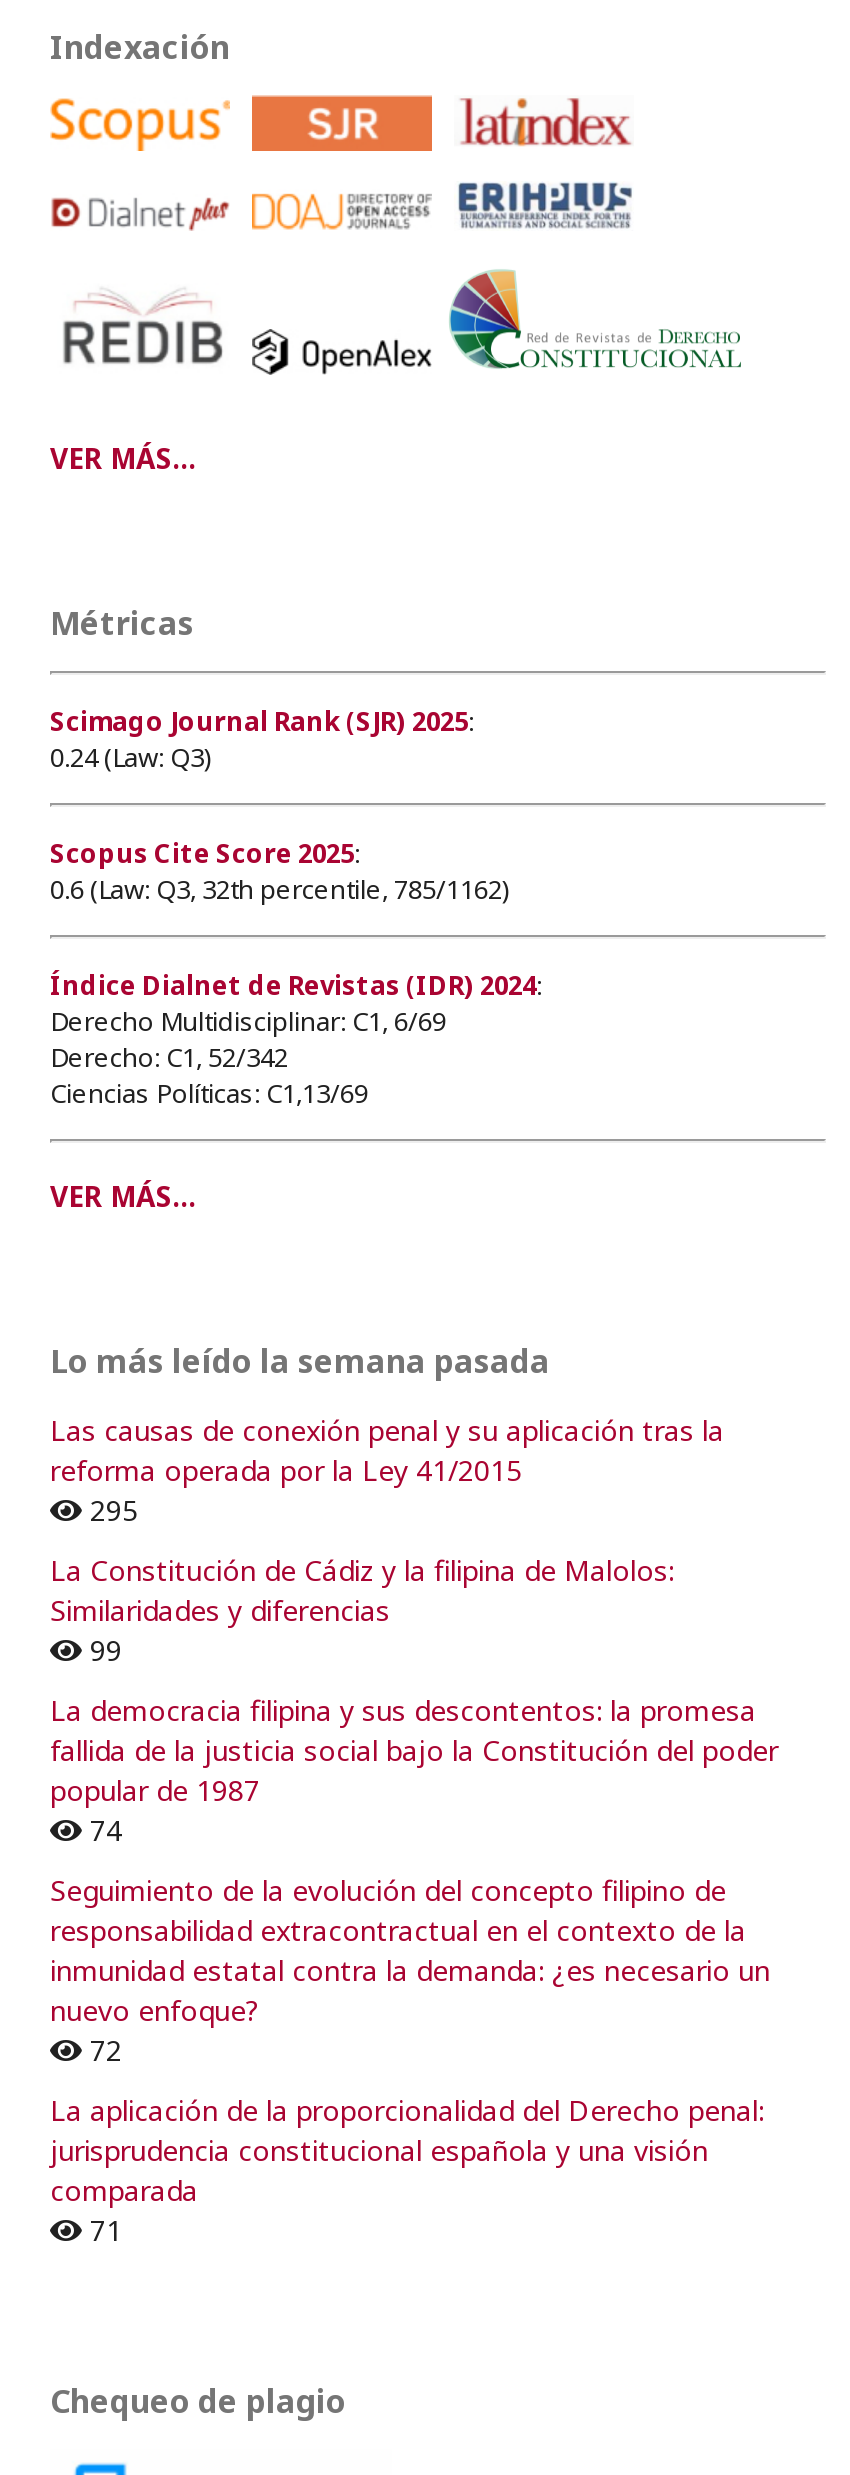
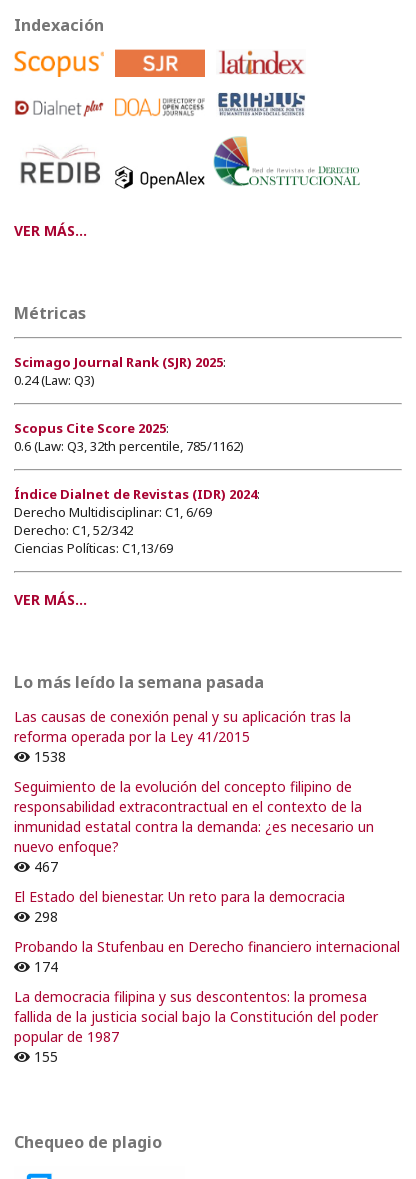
- 295
- La Constitución de Cádiz y la filipina de Malolos:
- Similaridades y diferencias
- 99
- 74
+ 1538

moved down: La democracia filipina y sus descontentos: la promesa | fallida de la justicia social bajo la Constitución del poder | popular de 1987

moved up: Seguimiento de la evolución del concepto filipino de | responsabilidad extracontractual en el contexto de la | inmunidad estatal contra la demanda: ¿es necesario un | nuevo enfoque?

- 72
- La aplicación de la proporcionalidad del Derecho penal:
- jurisprudencia constitucional española y una visión
- comparada
- 71
+ 467
+ El Estado del bienestar. Un reto para la democracia
+ 298
+ Probando la Stufenbau en Derecho financiero internacional
+ 174
+ 155
